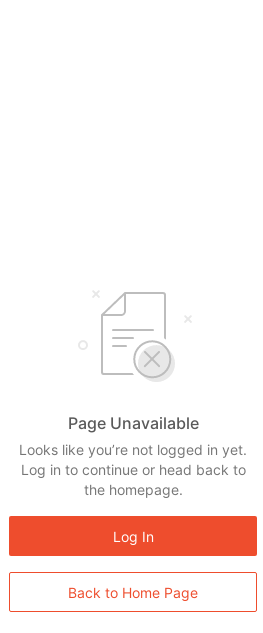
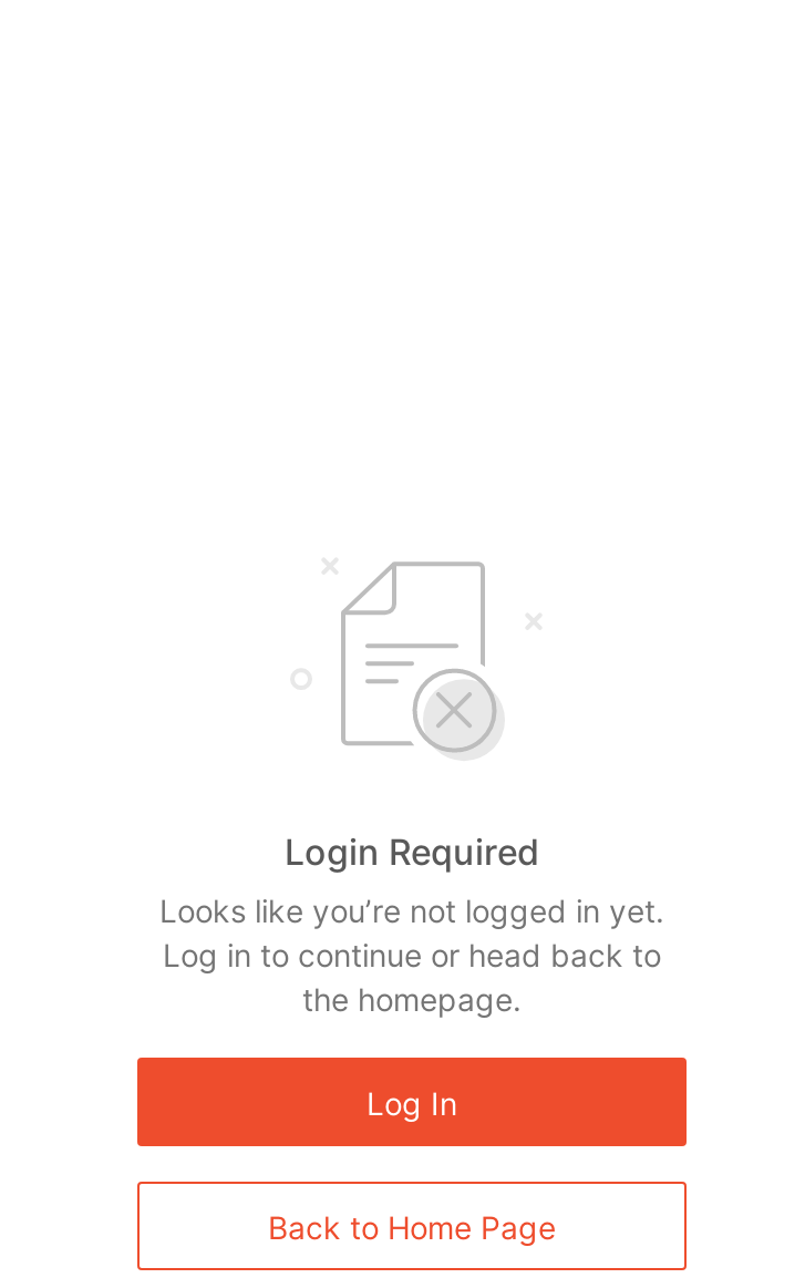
- Page Unavailable
+ Login Required
